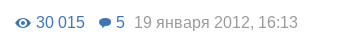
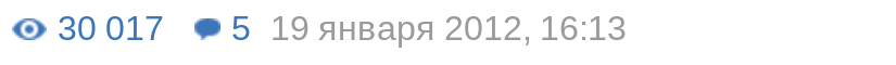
- 30 015 5 19 января 2012, 16:13
+ 30 017 5 19 января 2012, 16:13
